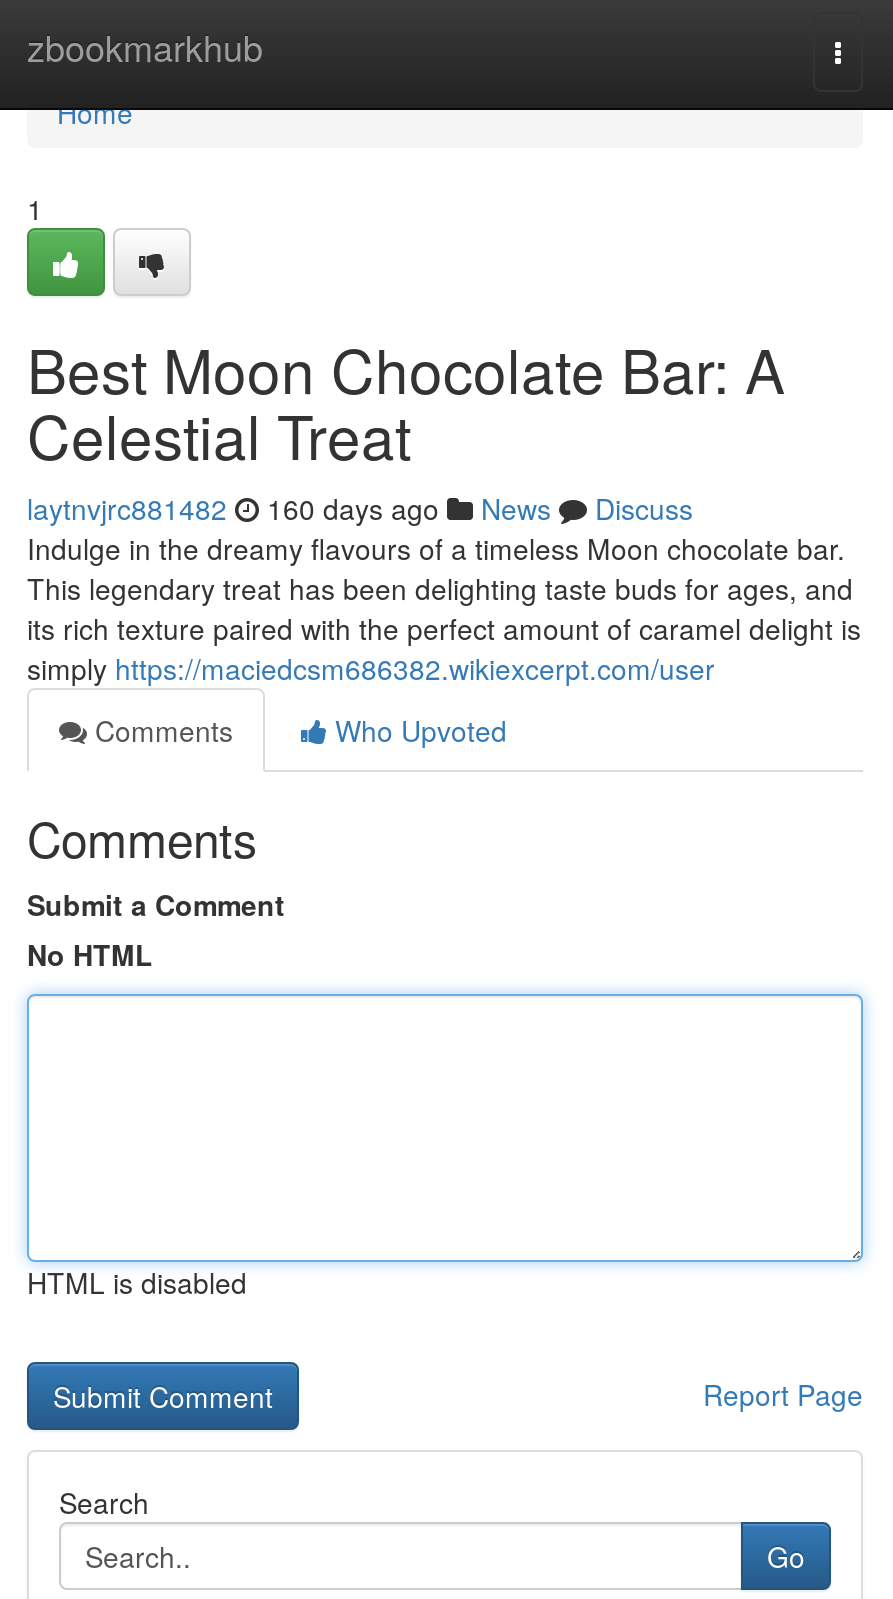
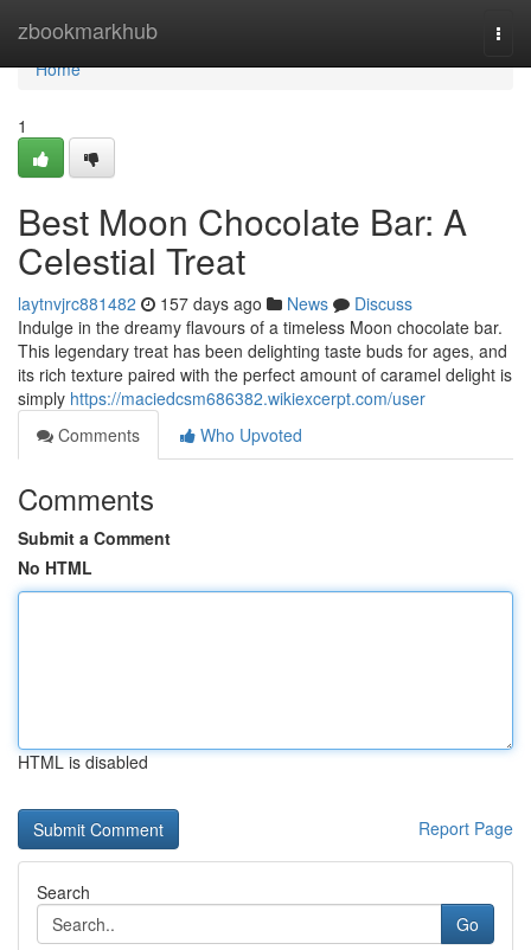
- laytnvjrc881482 160 days ago News Discuss
+ laytnvjrc881482 157 days ago News Discuss
